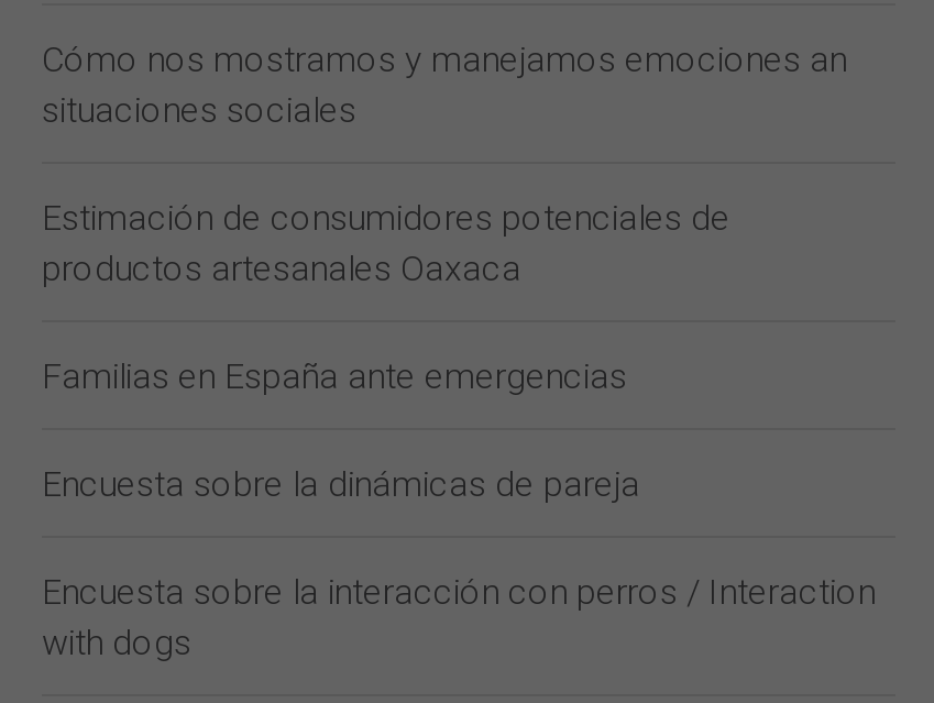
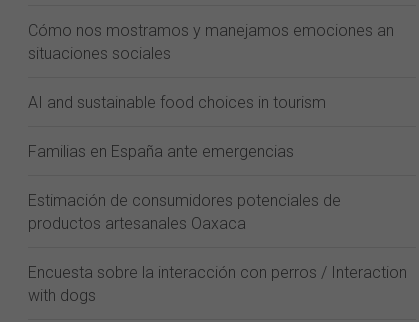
+ AI and sustainable food choices in tourism

moved down: Estimación de consumidores potenciales de | productos artesanales Oaxaca

moved up: Familias en España ante emergencias

- Encuesta sobre la dinámicas de pareja
